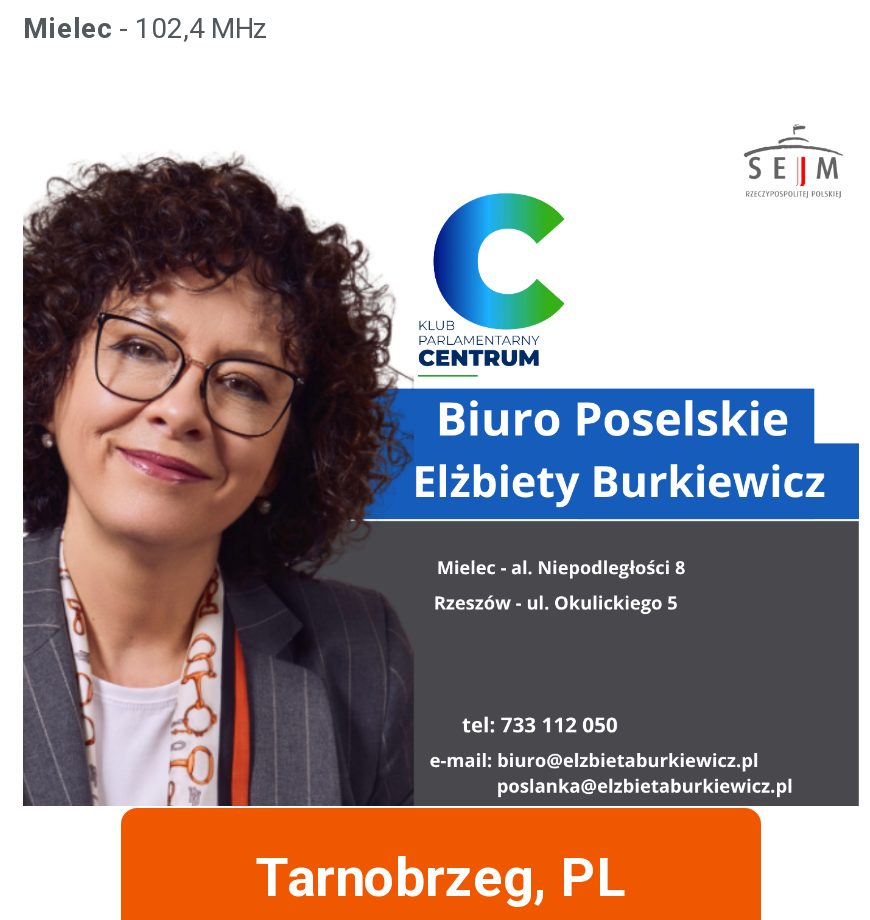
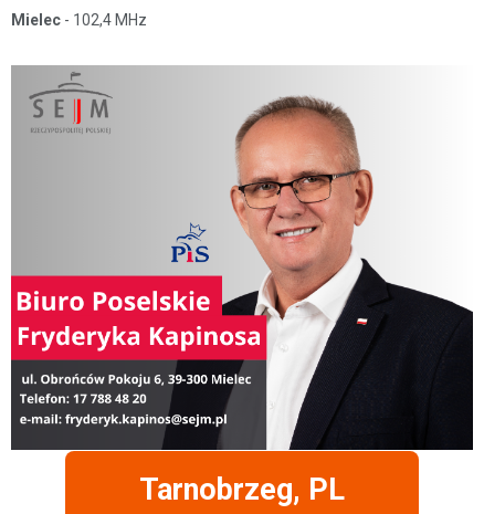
- [image]
+ [image]
